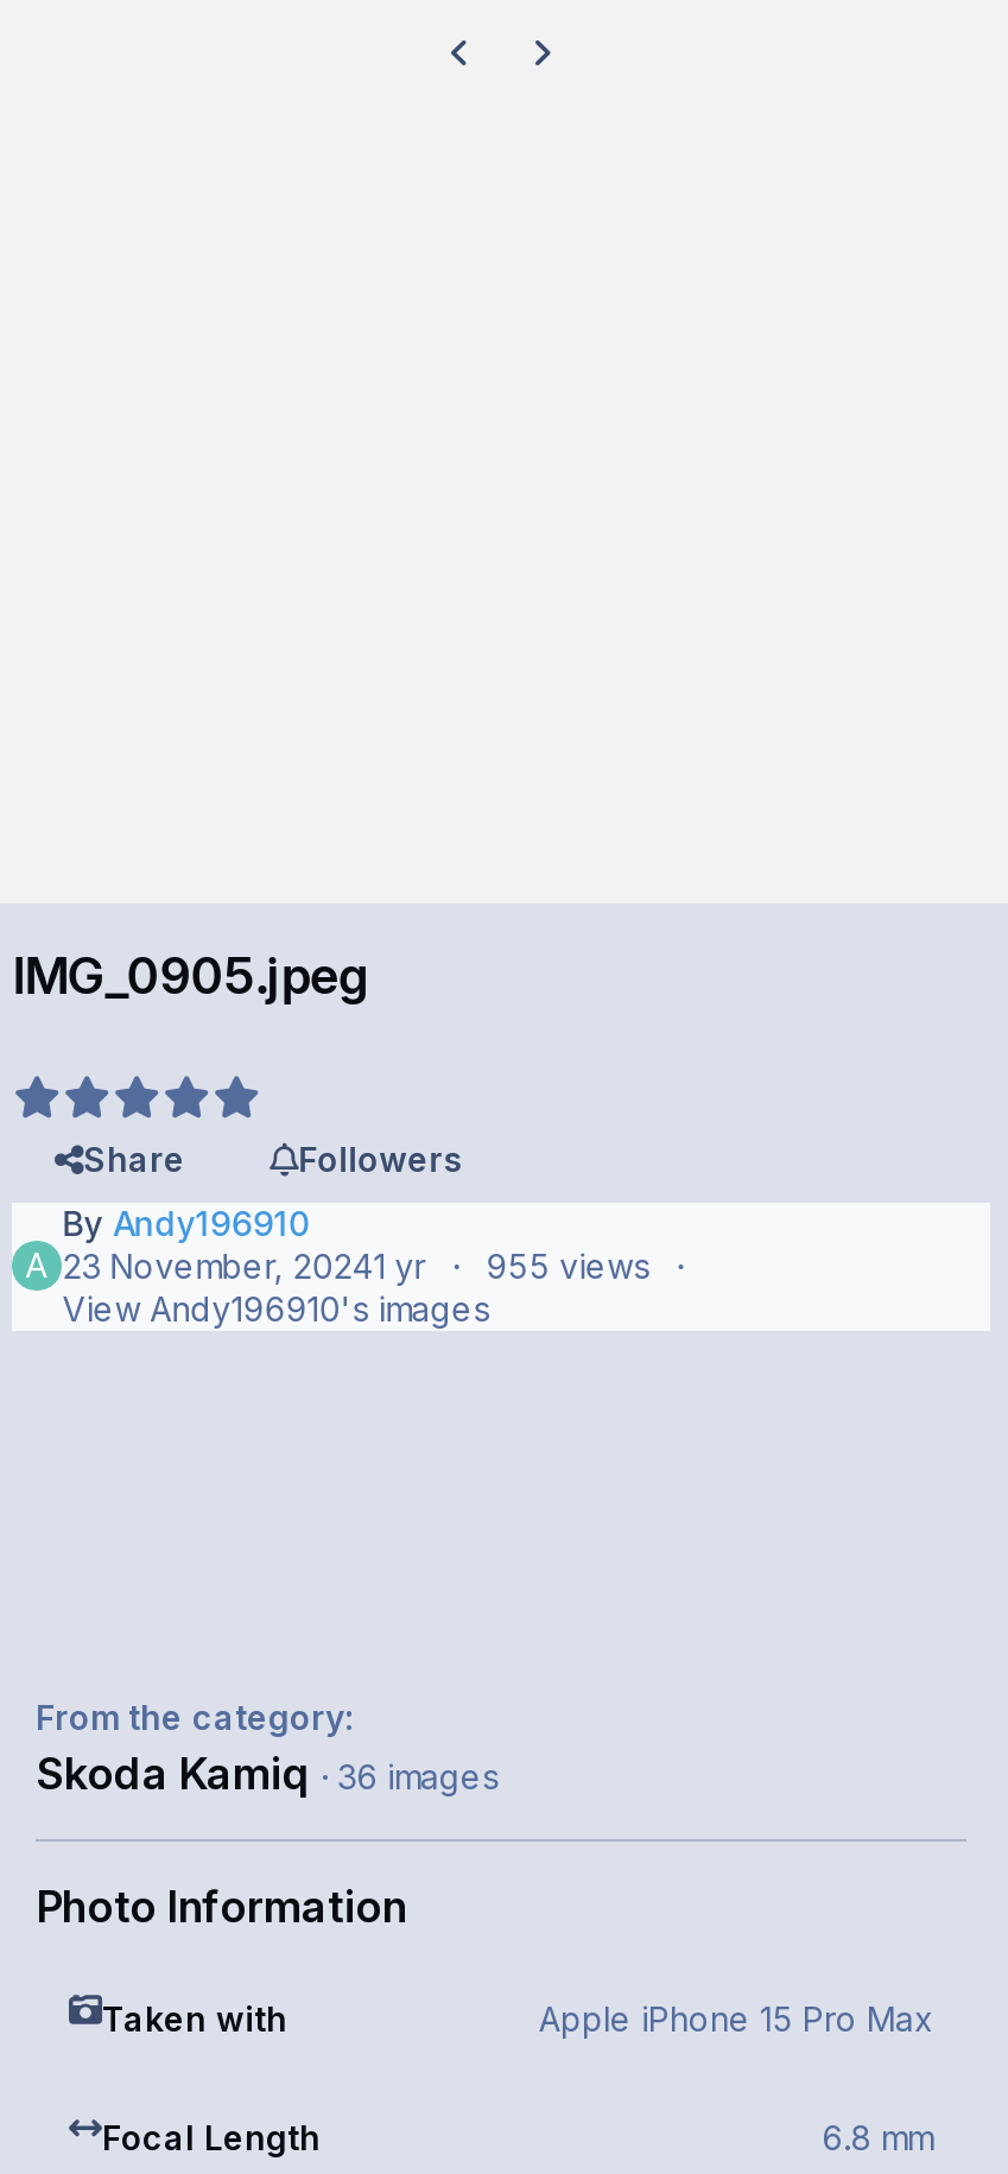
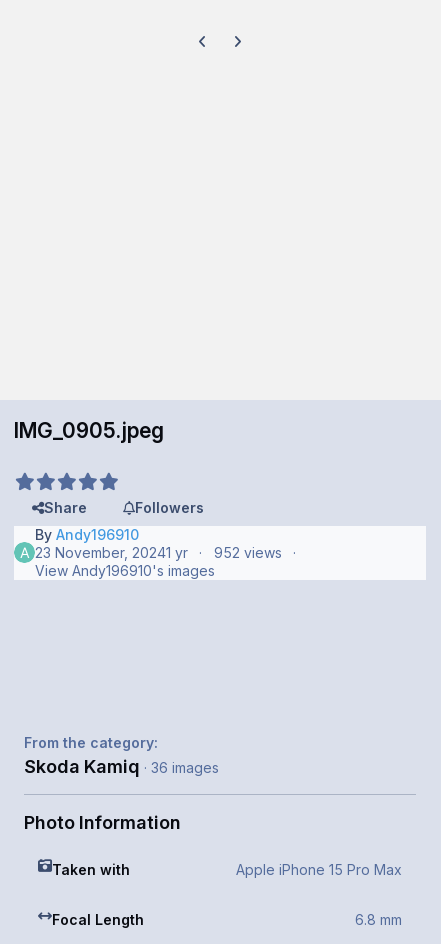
- 23 November, 20241 yr 955 views
+ 23 November, 20241 yr 952 views
